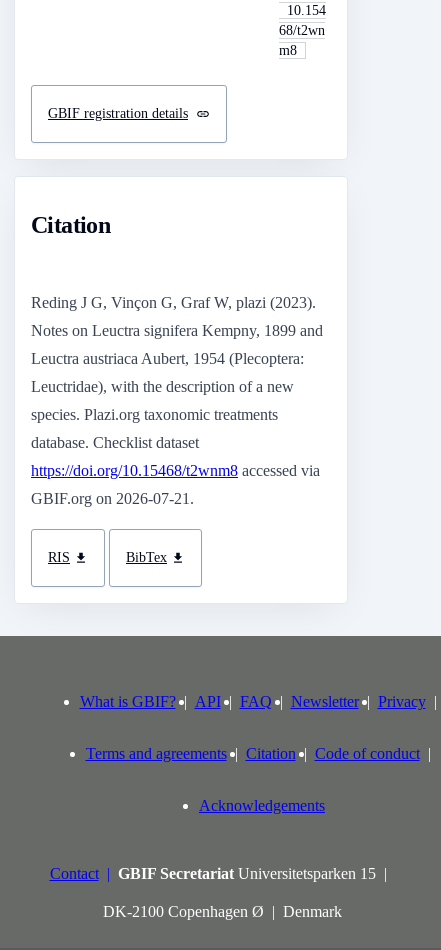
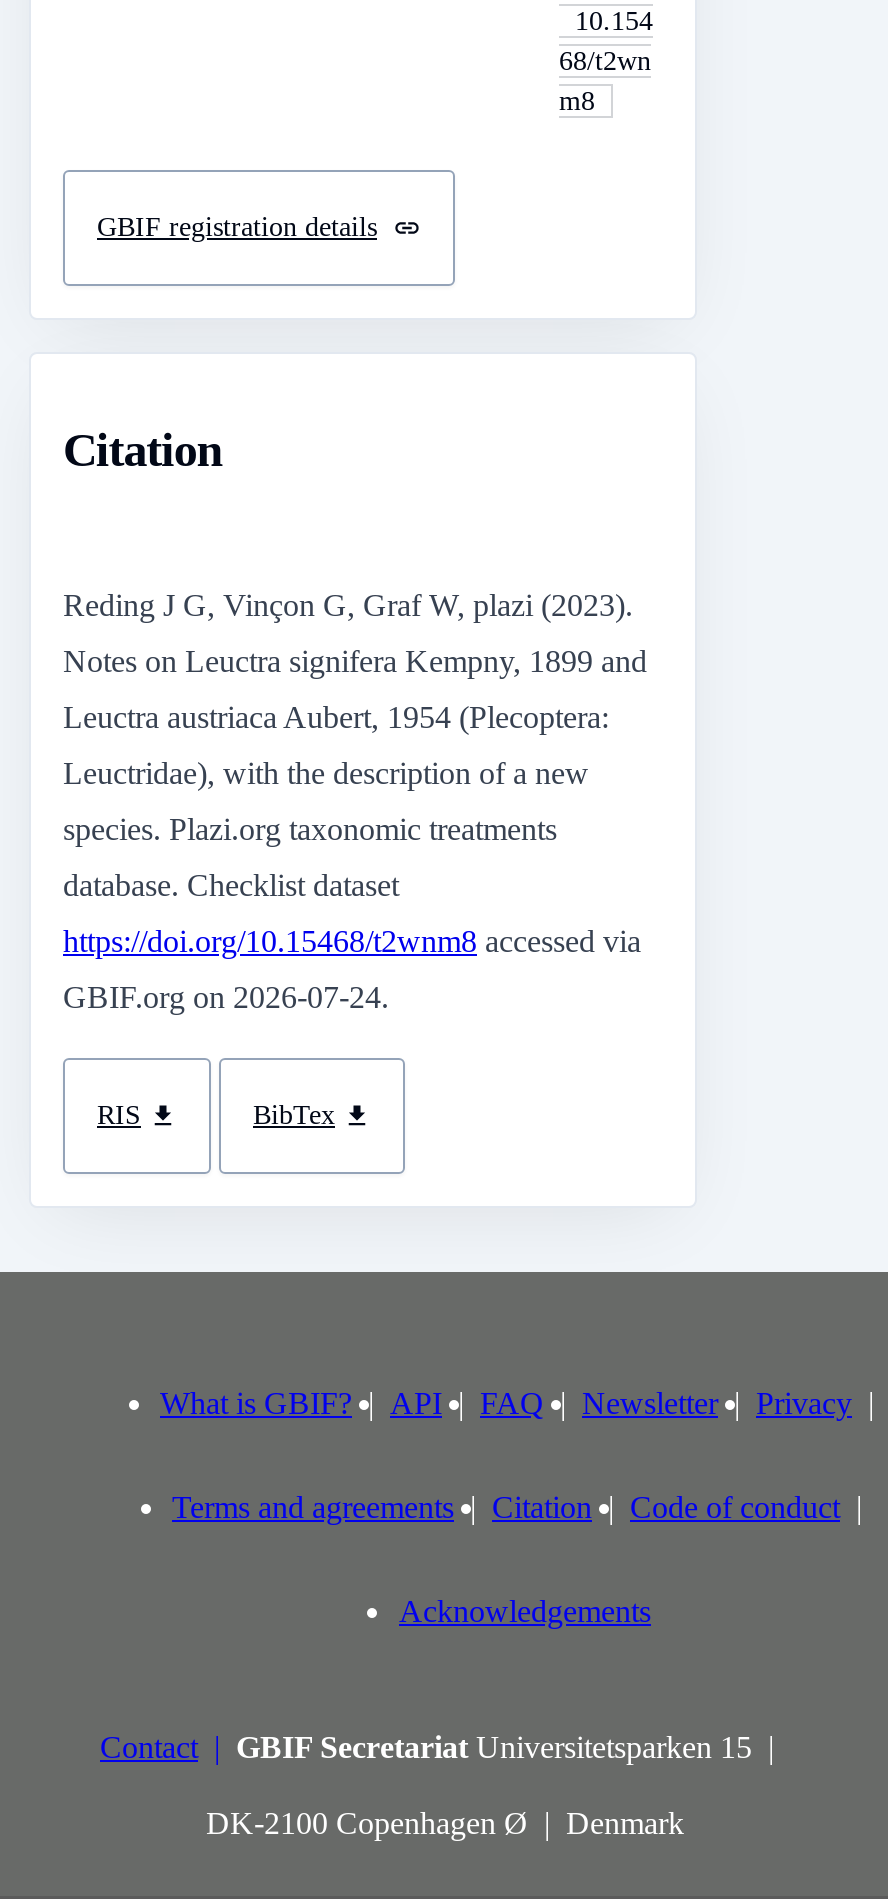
- GBIF.org on 2026-07-21.
+ GBIF.org on 2026-07-24.
